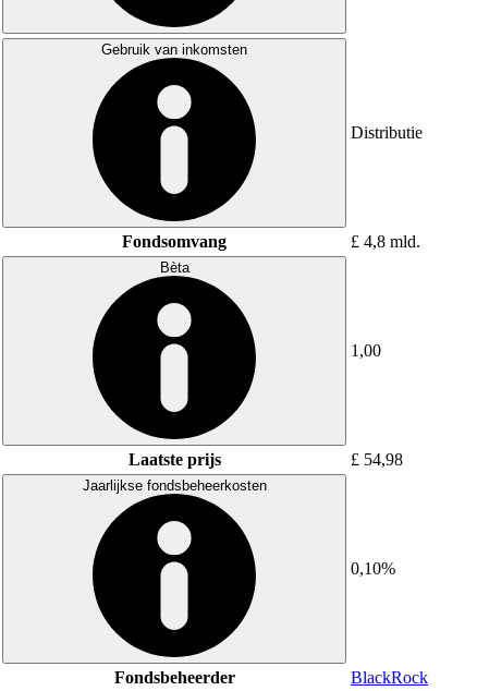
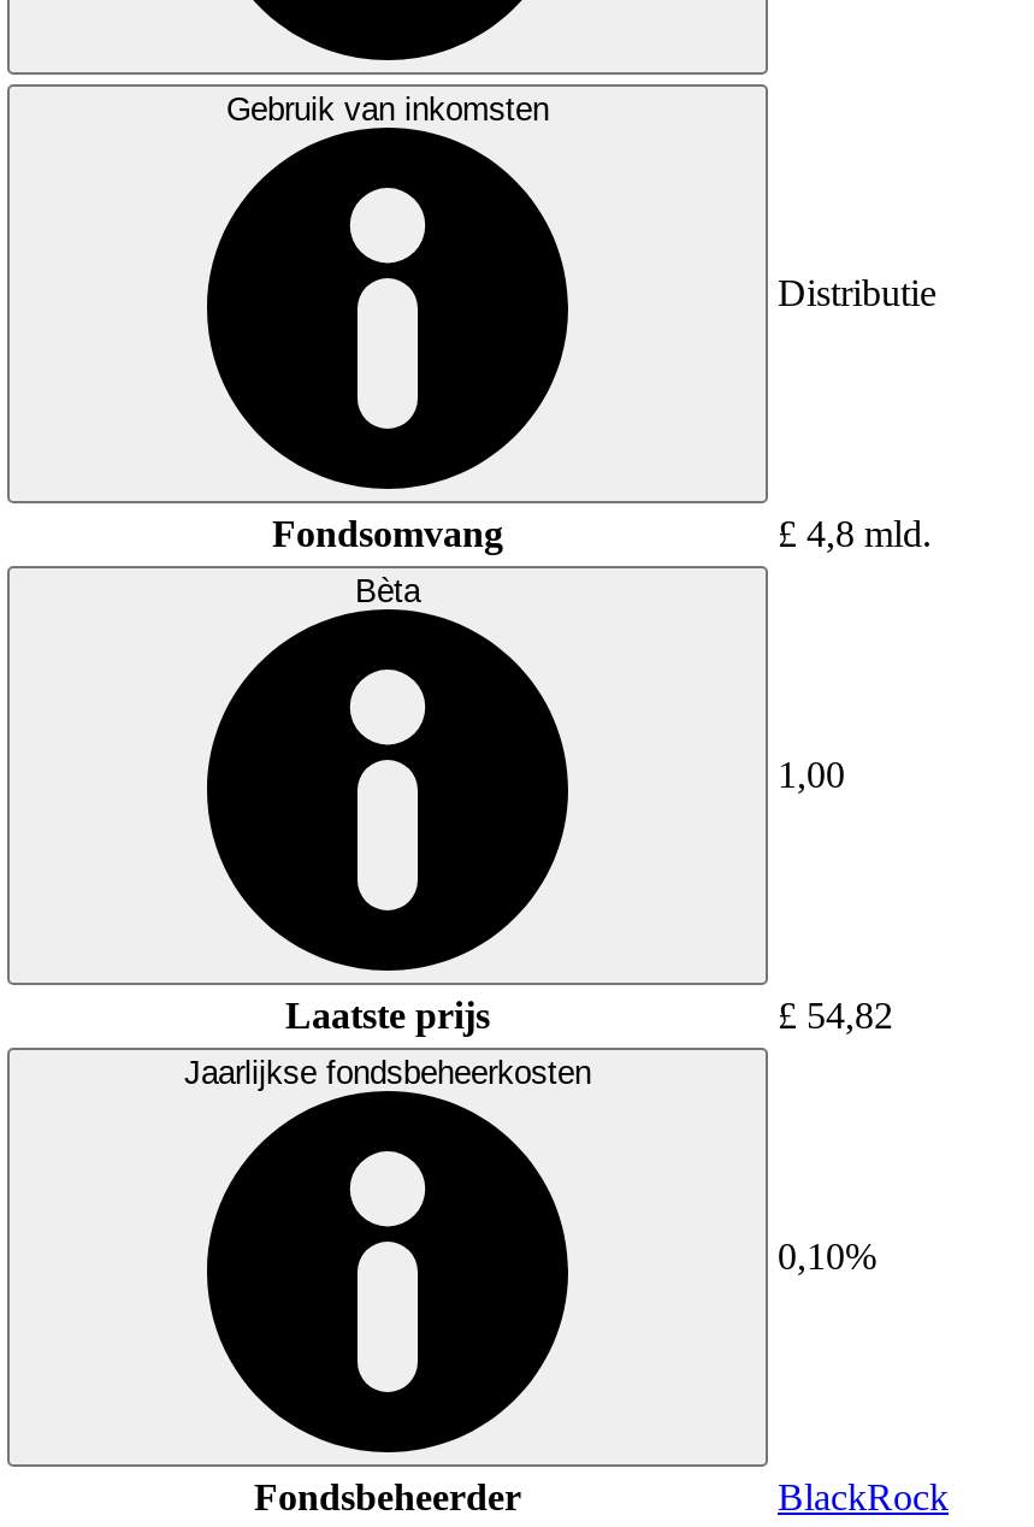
- £ 54,98
+ £ 54,82
